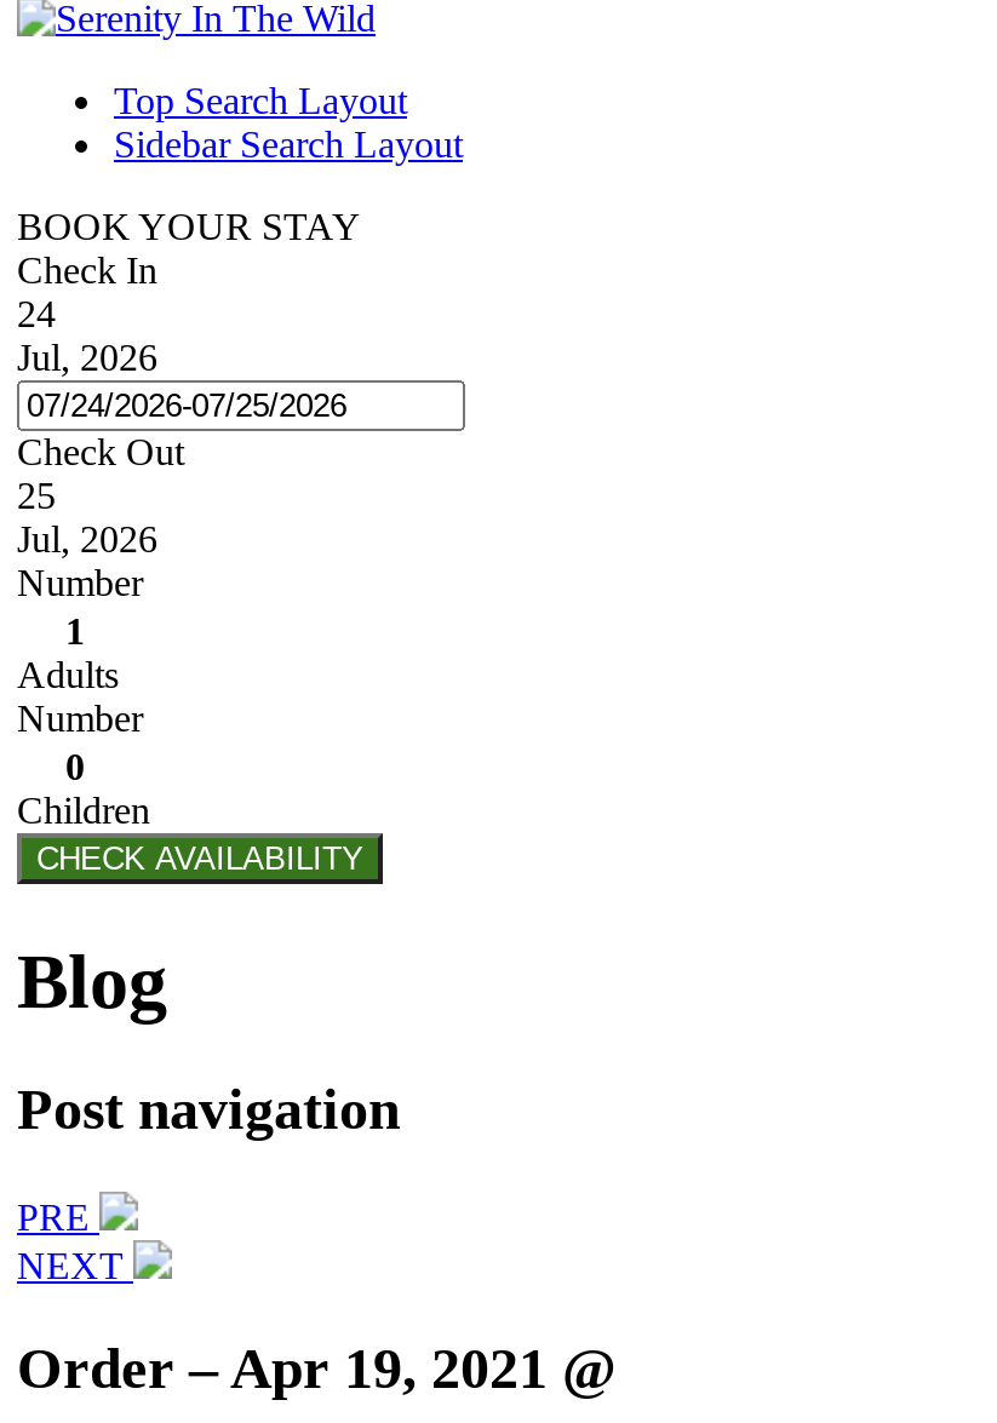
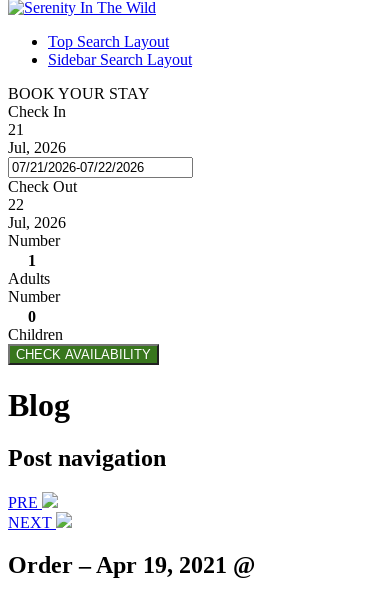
- 24
+ 21

- 25
+ 22
